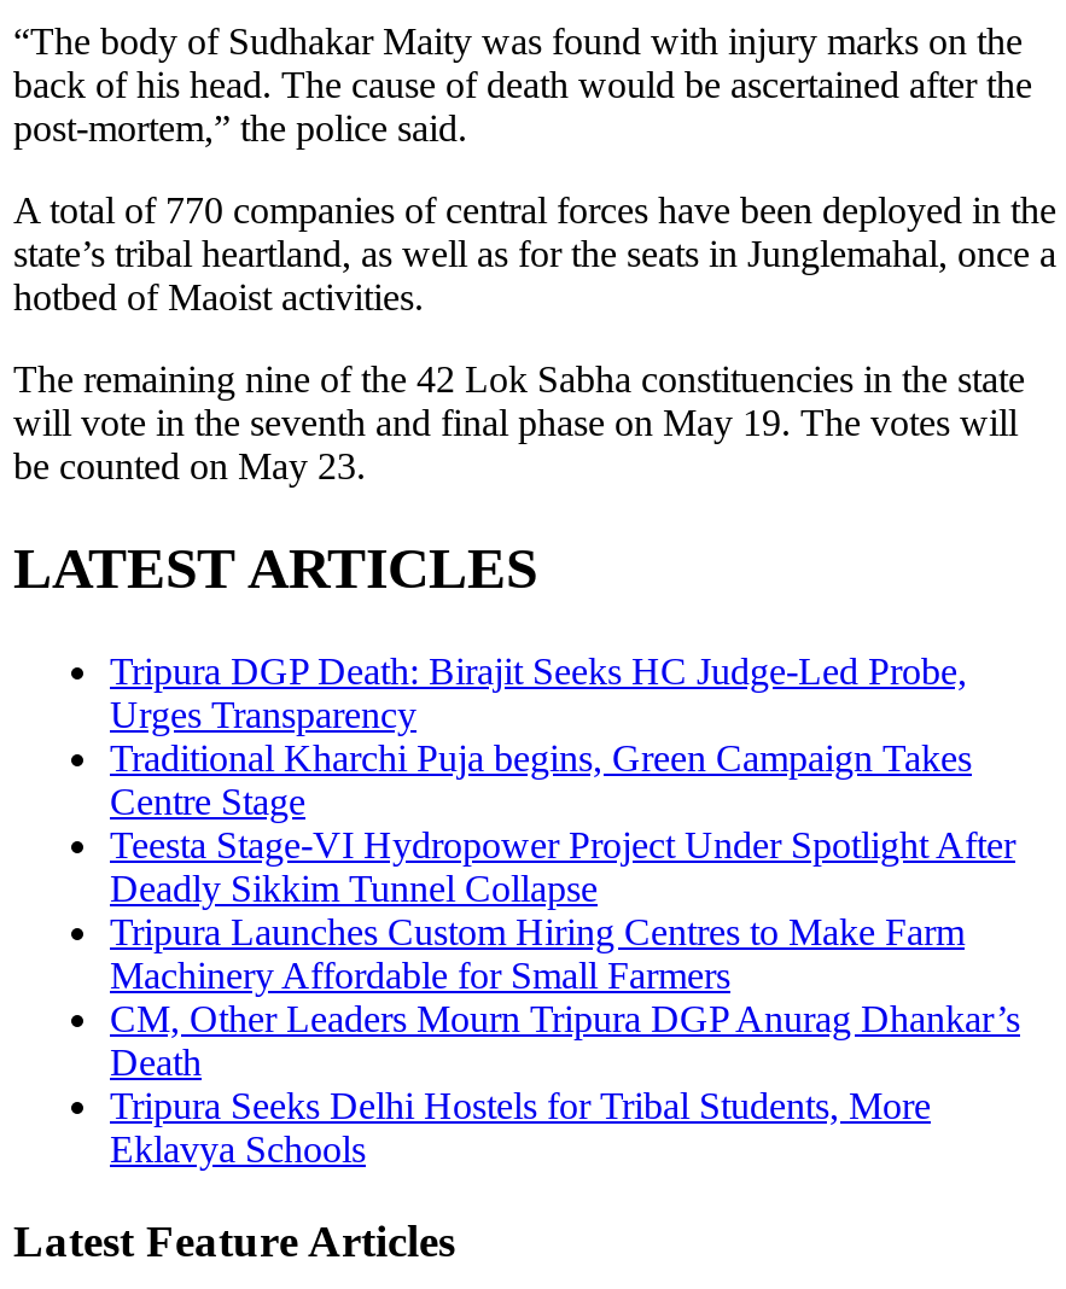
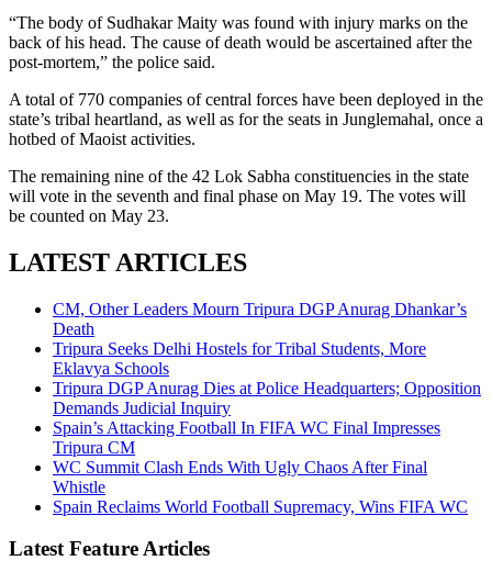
- Tripura DGP Death: Birajit Seeks HC Judge-Led Probe,
- Urges Transparency
- Traditional Kharchi Puja begins, Green Campaign Takes
- Centre Stage
- Teesta Stage-VI Hydropower Project Under Spotlight After
- Deadly Sikkim Tunnel Collapse
- Tripura Launches Custom Hiring Centres to Make Farm
- Machinery Affordable for Small Farmers

moved up: CM, Other Leaders Mourn Tripura DGP Anurag Dhankar’s | Death | Tripura Seeks Delhi Hostels for Tribal Students, More | Eklavya Schools

+ Tripura DGP Anurag Dies at Police Headquarters; Opposition
+ Demands Judicial Inquiry
+ Spain’s Attacking Football In FIFA WC Final Impresses
+ Tripura CM
+ WC Summit Clash Ends With Ugly Chaos After Final
+ Whistle
+ Spain Reclaims World Football Supremacy, Wins FIFA WC
